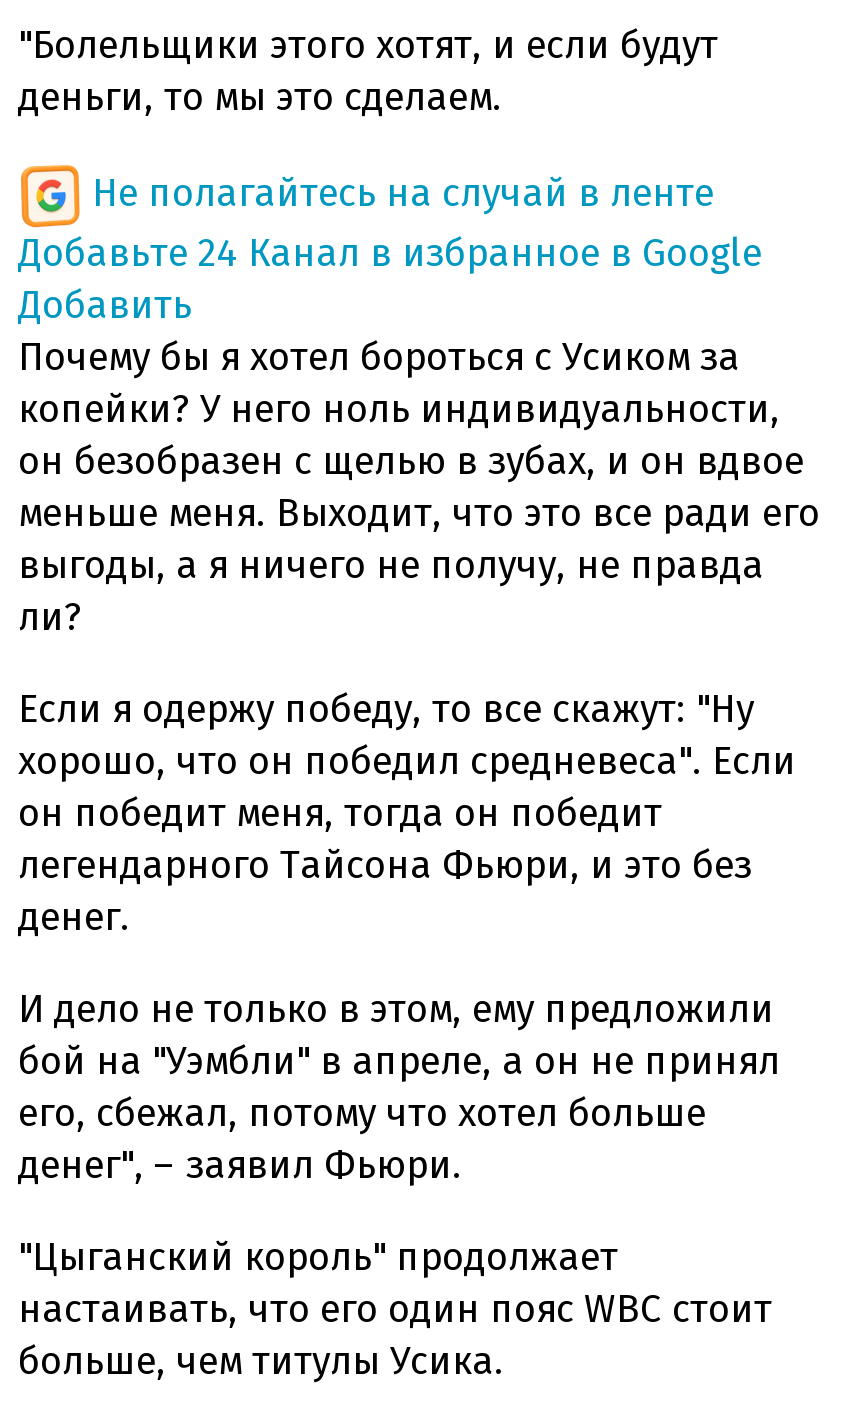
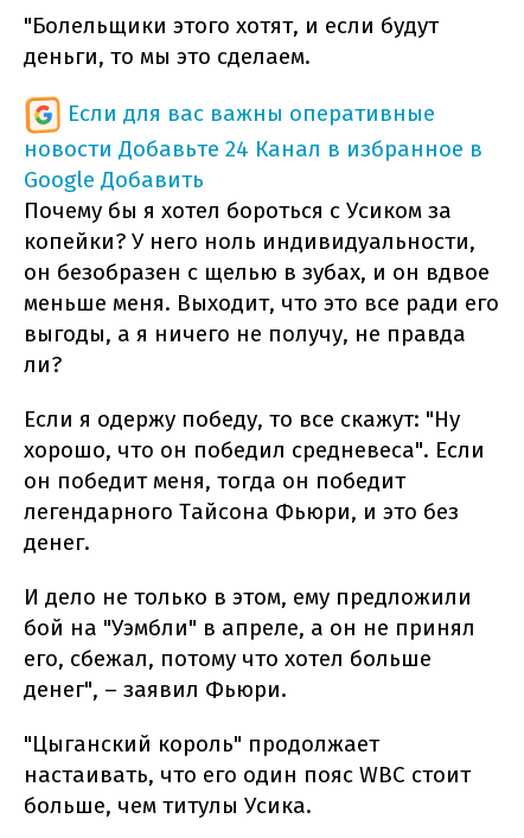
- Не полагайтесь на случай в ленте
- Добавьте 24 Канал в избранное в Google
- Добавить
+ Если для вас важны оперативные
+ новости Добавьте 24 Канал в избранное в
+ Google Добавить
